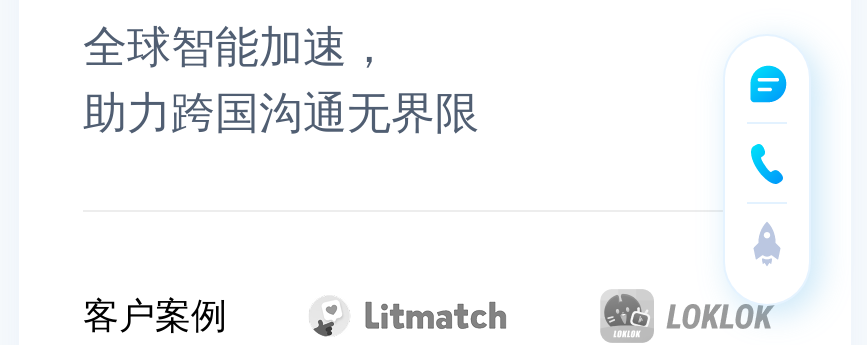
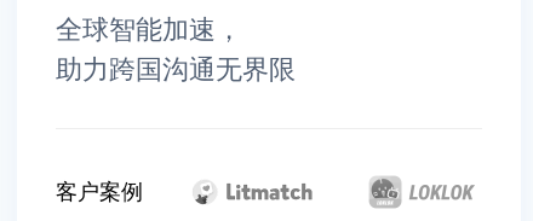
- [image]
